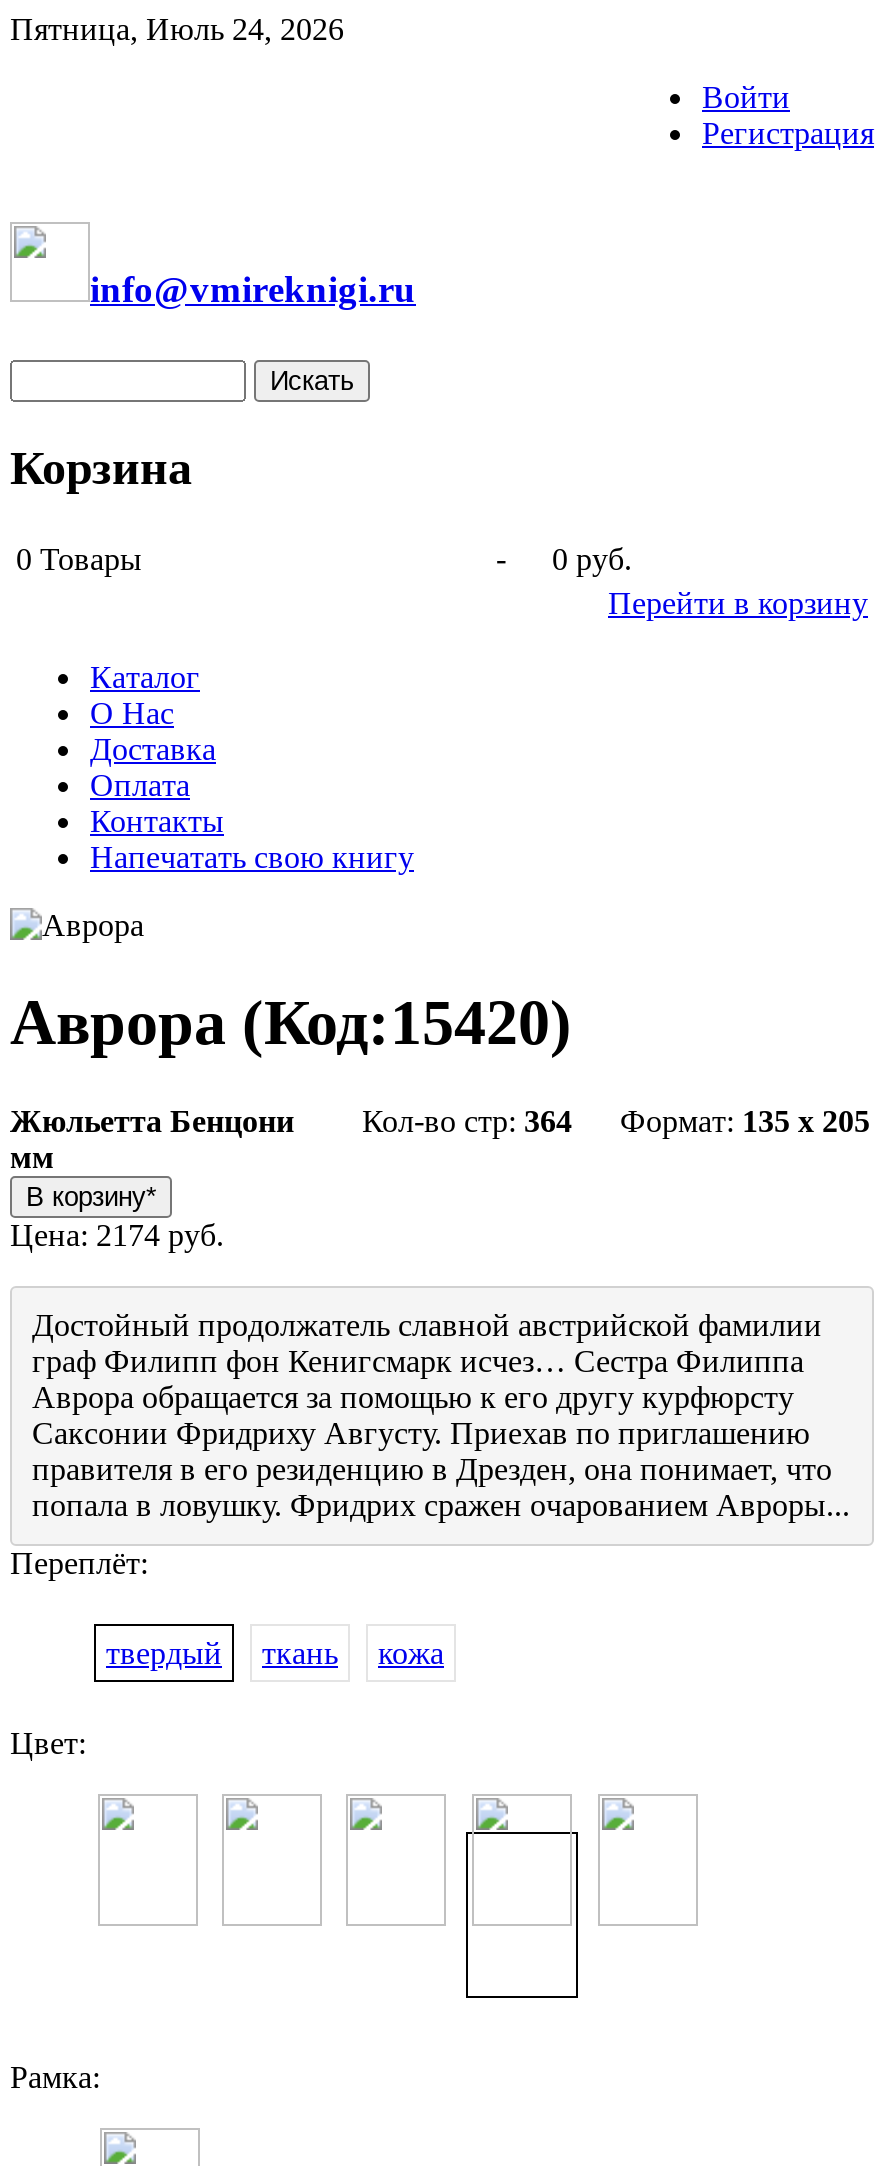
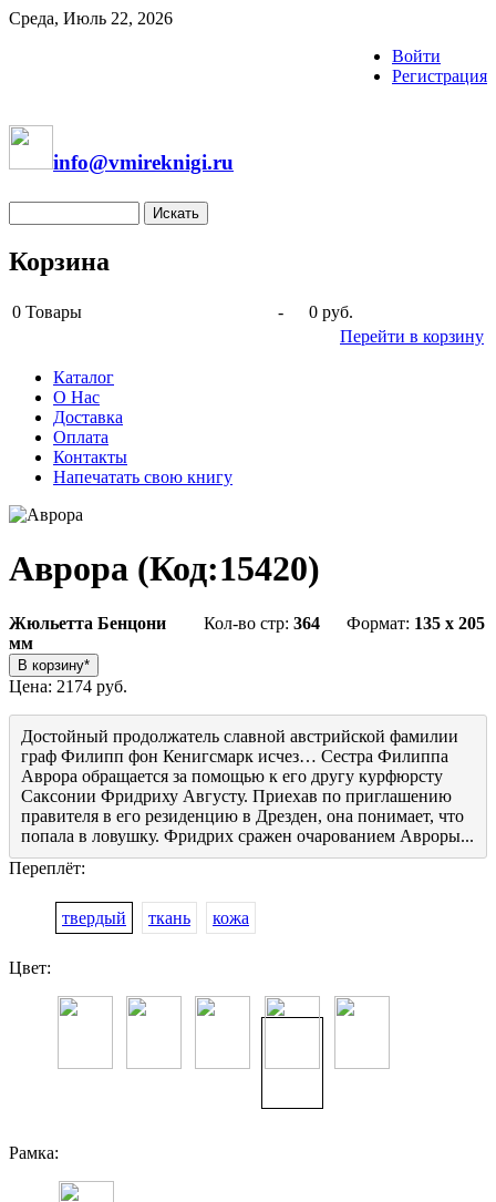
- Пятница, Июль 24, 2026
+ Среда, Июль 22, 2026
